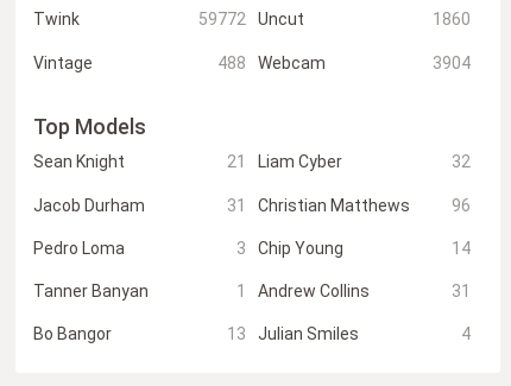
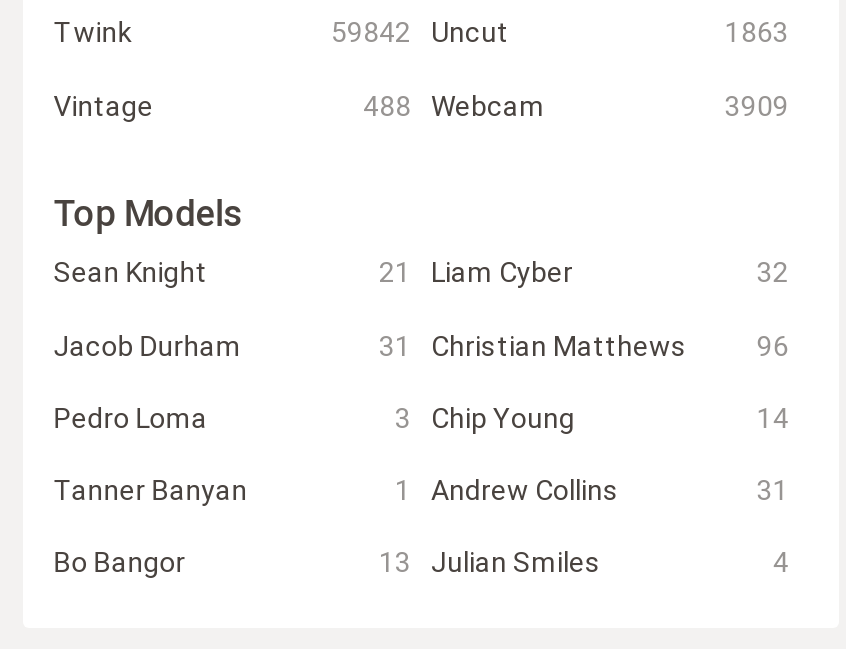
- 59772 Uncut
+ 59842 Uncut

- 1860
+ 1863

- 3904
+ 3909
